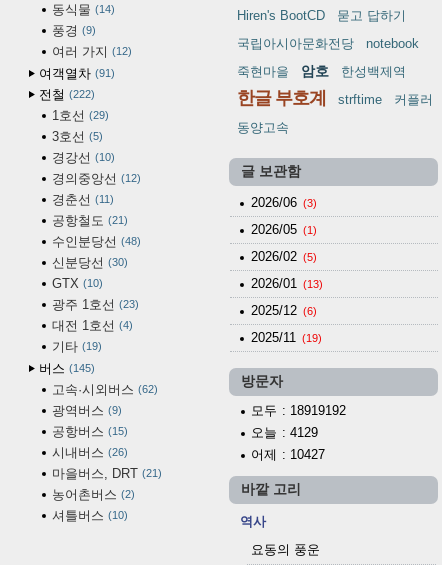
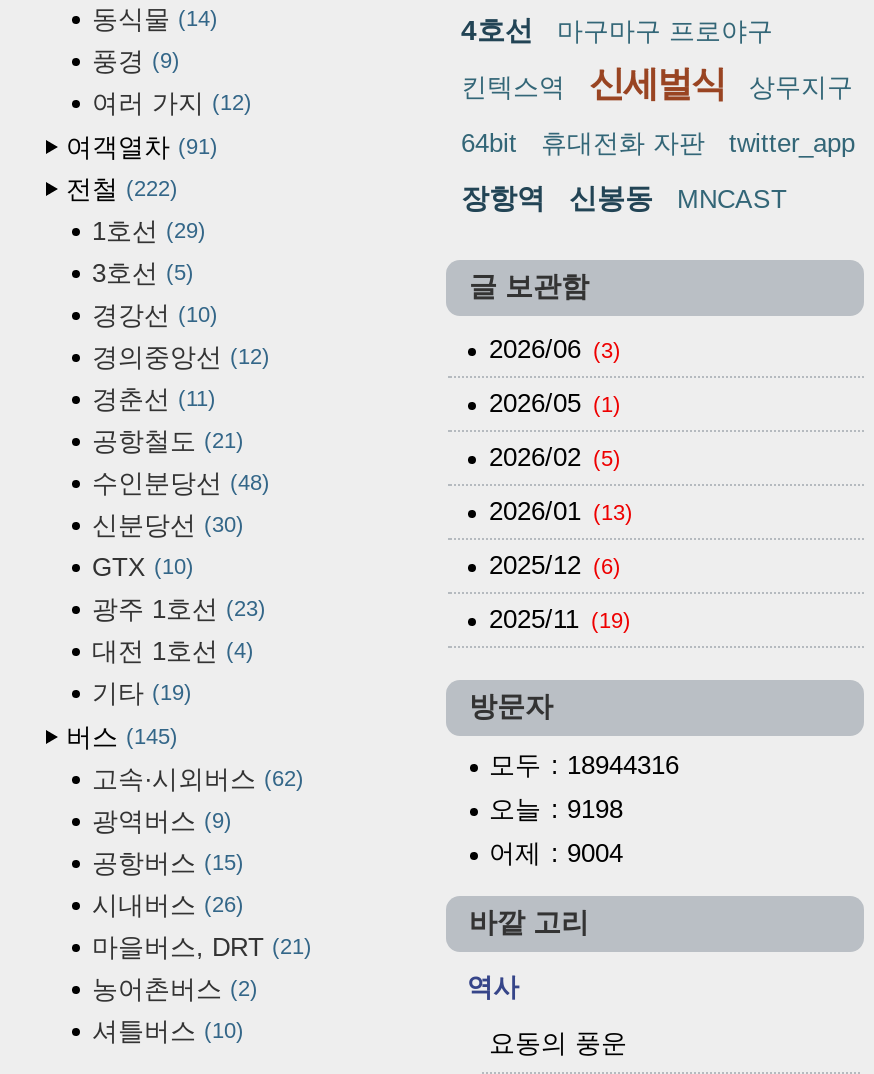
- Hiren's BootCD
- 묻고 답하기
+ 4호선
+ 마구마구 프로야구

- 국립아시아문화전당
- notebook
+ 킨텍스역
+ 신세벌식
+ 상무지구

- 죽현마을
- 암호
- 한성백제역
- 한글 부호계
- strftime
- 커플러
+ 64bit
+ 휴대전화 자판
+ twitter_app

- 동양고속
+ 장항역
+ 신봉동
+ MNCAST

- 모두 : 18919192
+ 모두 : 18944316

- 오늘 : 4129
+ 오늘 : 9198

- 어제 : 10427
+ 어제 : 9004
